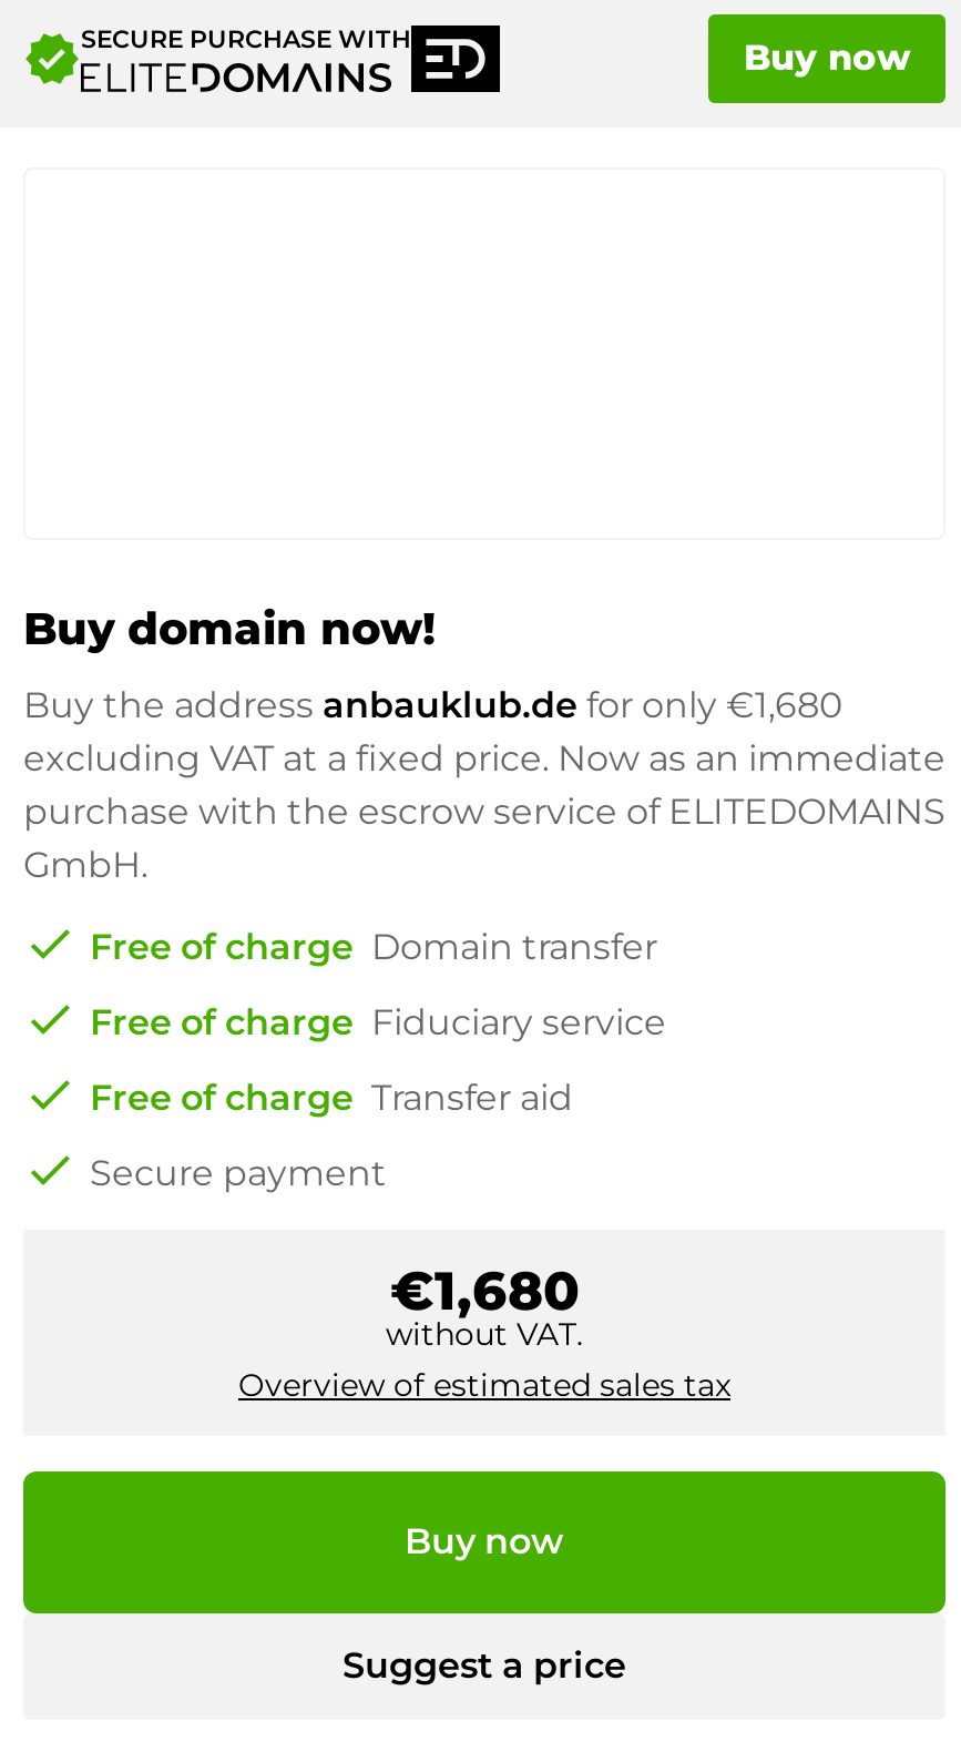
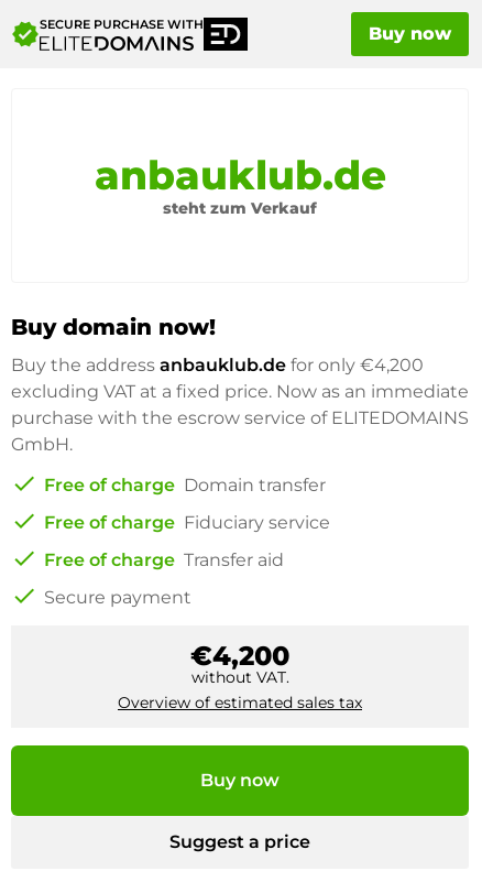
+ anbauklub.de
+ steht zum Verkauf

- Buy the address anbauklub.de for only €1,680
+ Buy the address anbauklub.de for only €4,200

- €1,680
+ €4,200
